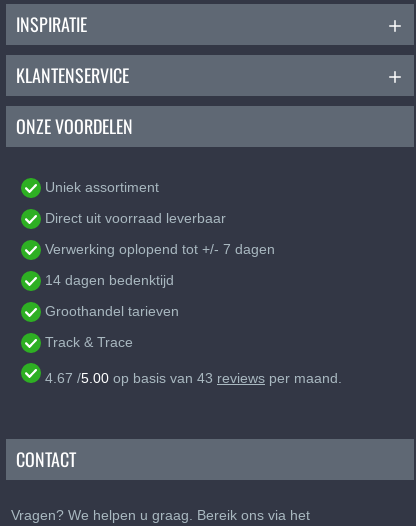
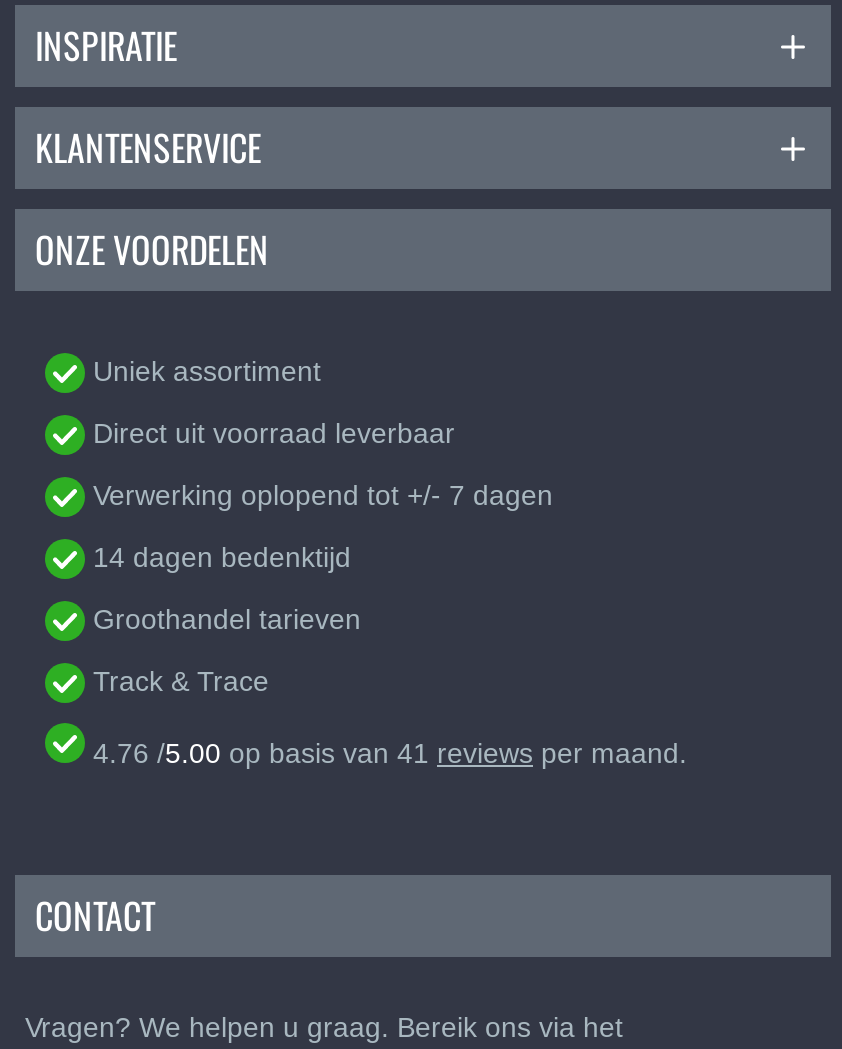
- 4.67 /5.00 op basis van 43 reviews per maand.
+ 4.76 /5.00 op basis van 41 reviews per maand.
